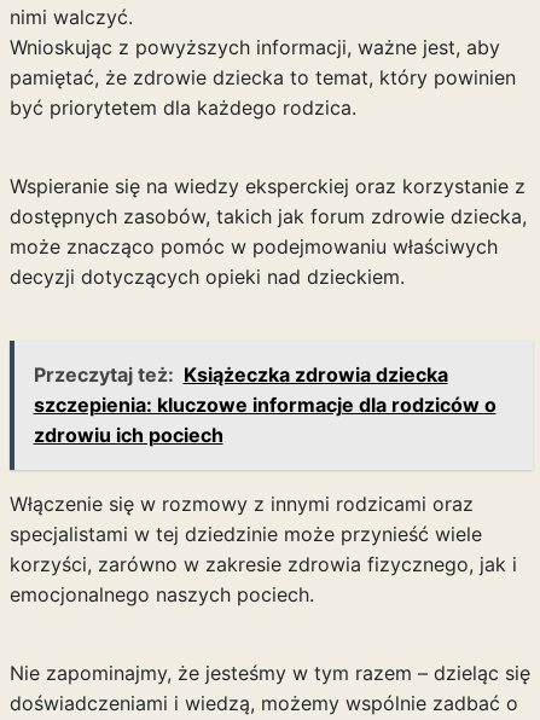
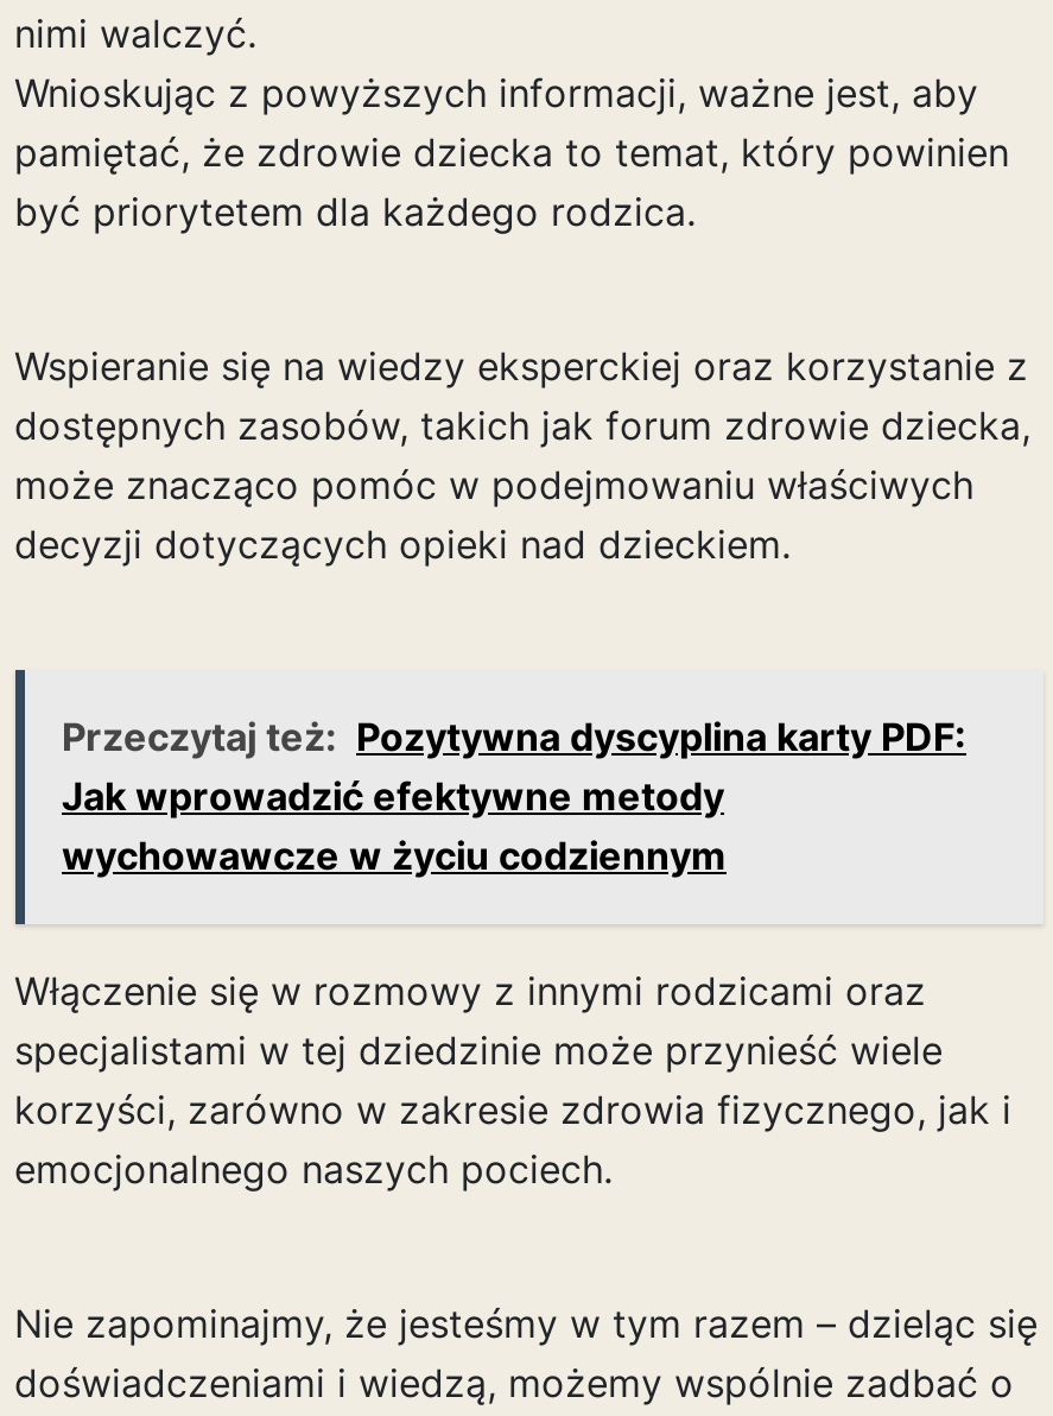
- Przeczytaj też: Książeczka zdrowia dziecka
- szczepienia: kluczowe informacje dla rodziców o
- zdrowiu ich pociech
+ Przeczytaj też: Pozytywna dyscyplina karty PDF:
+ Jak wprowadzić efektywne metody
+ wychowawcze w życiu codziennym
